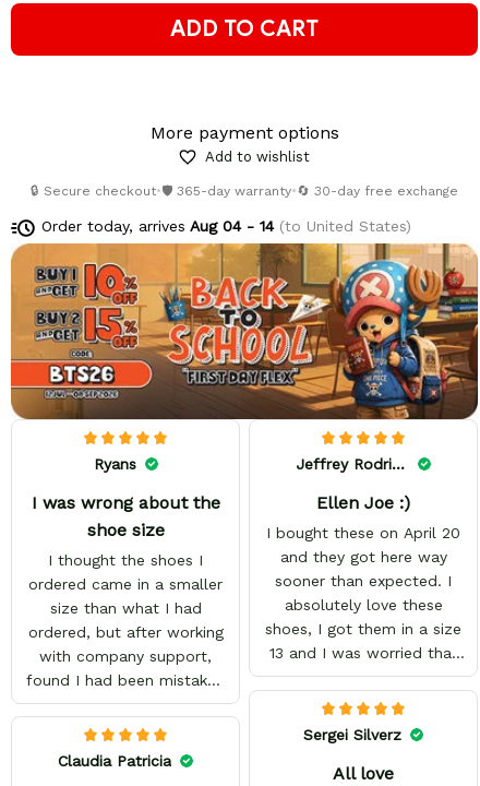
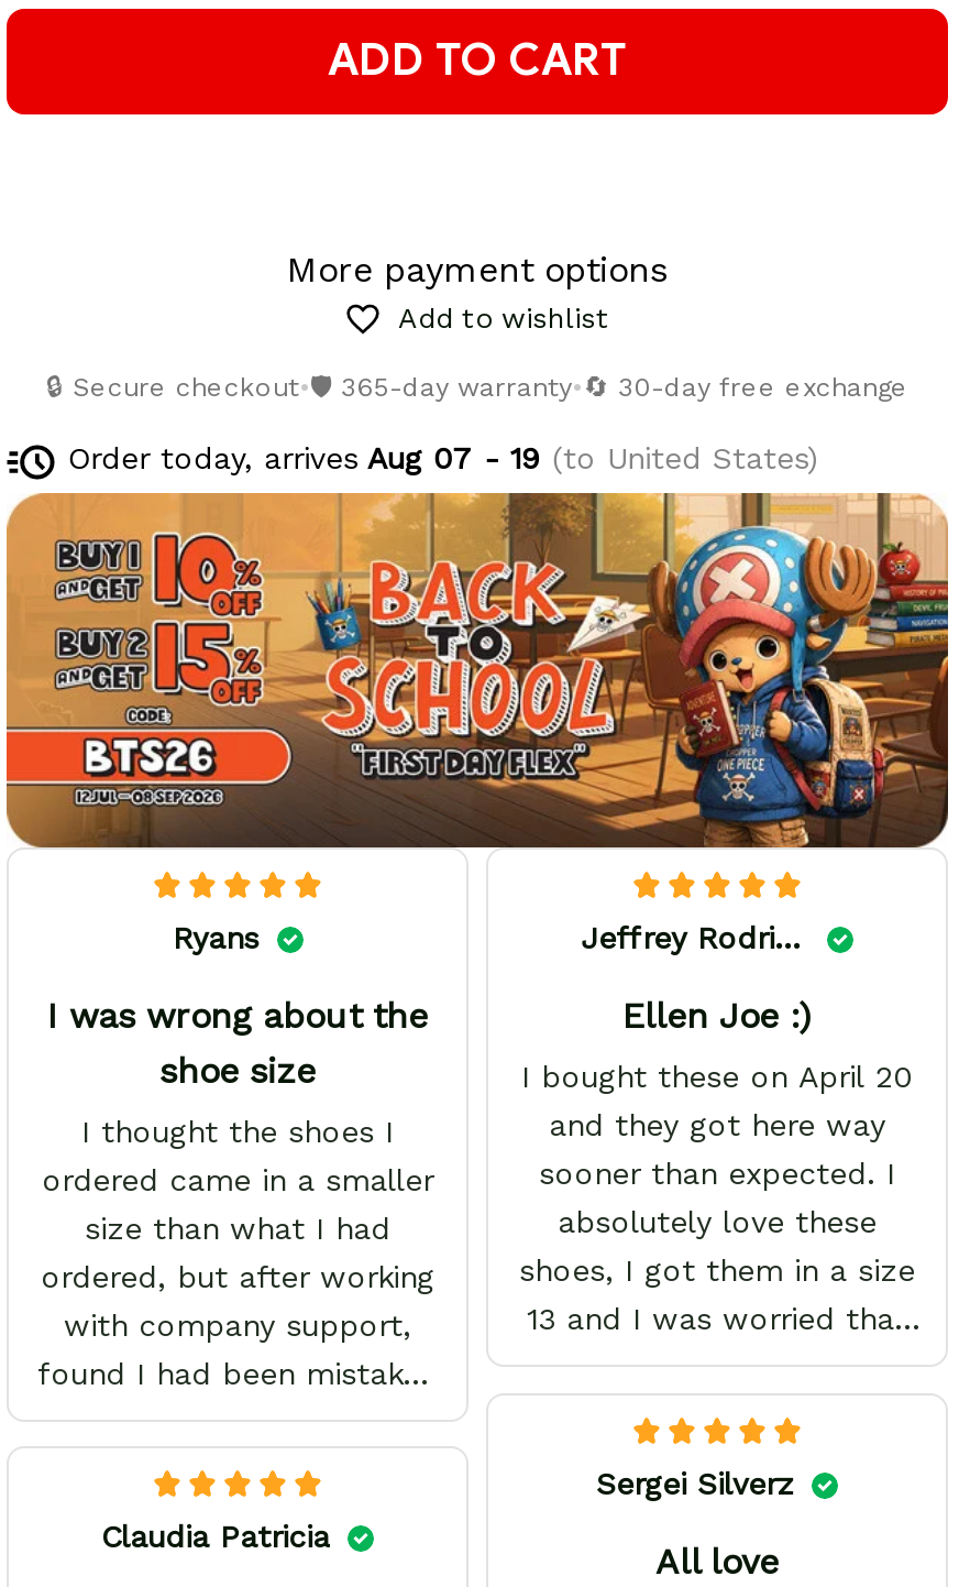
- Order today, arrives Aug 04 - 14 (to United States)
+ Order today, arrives Aug 07 - 19 (to United States)
